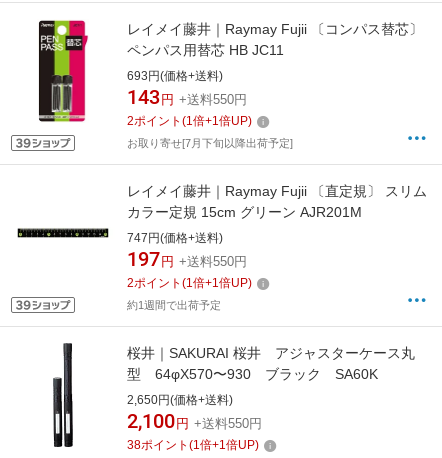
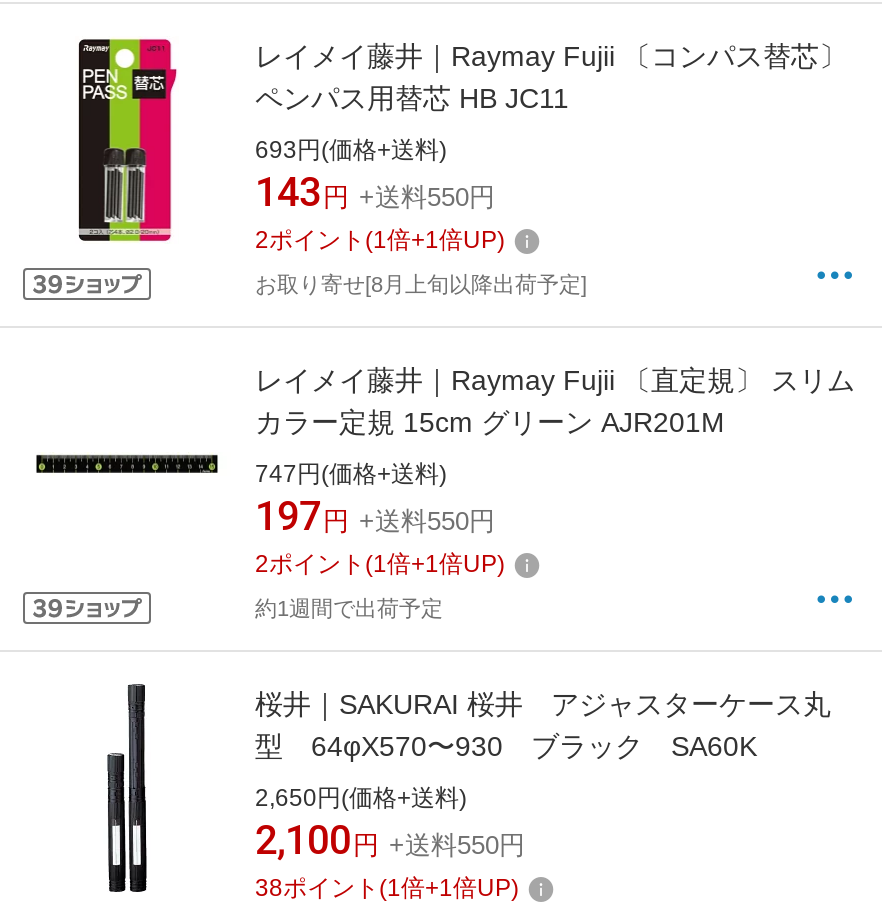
- お取り寄せ[7月下旬以降出荷予定]
+ お取り寄せ[8月上旬以降出荷予定]
